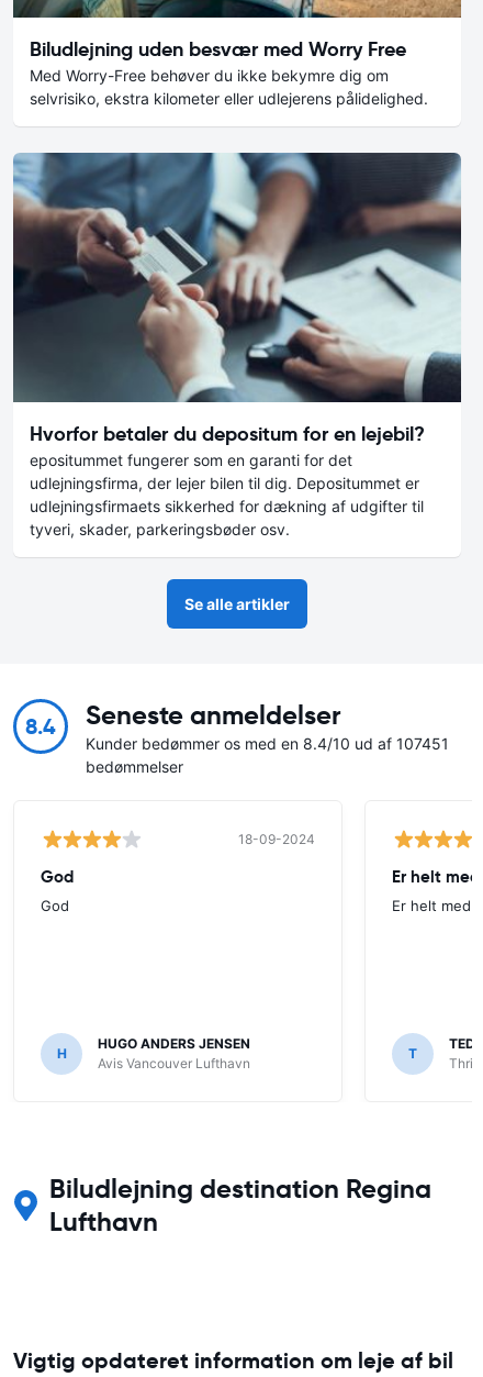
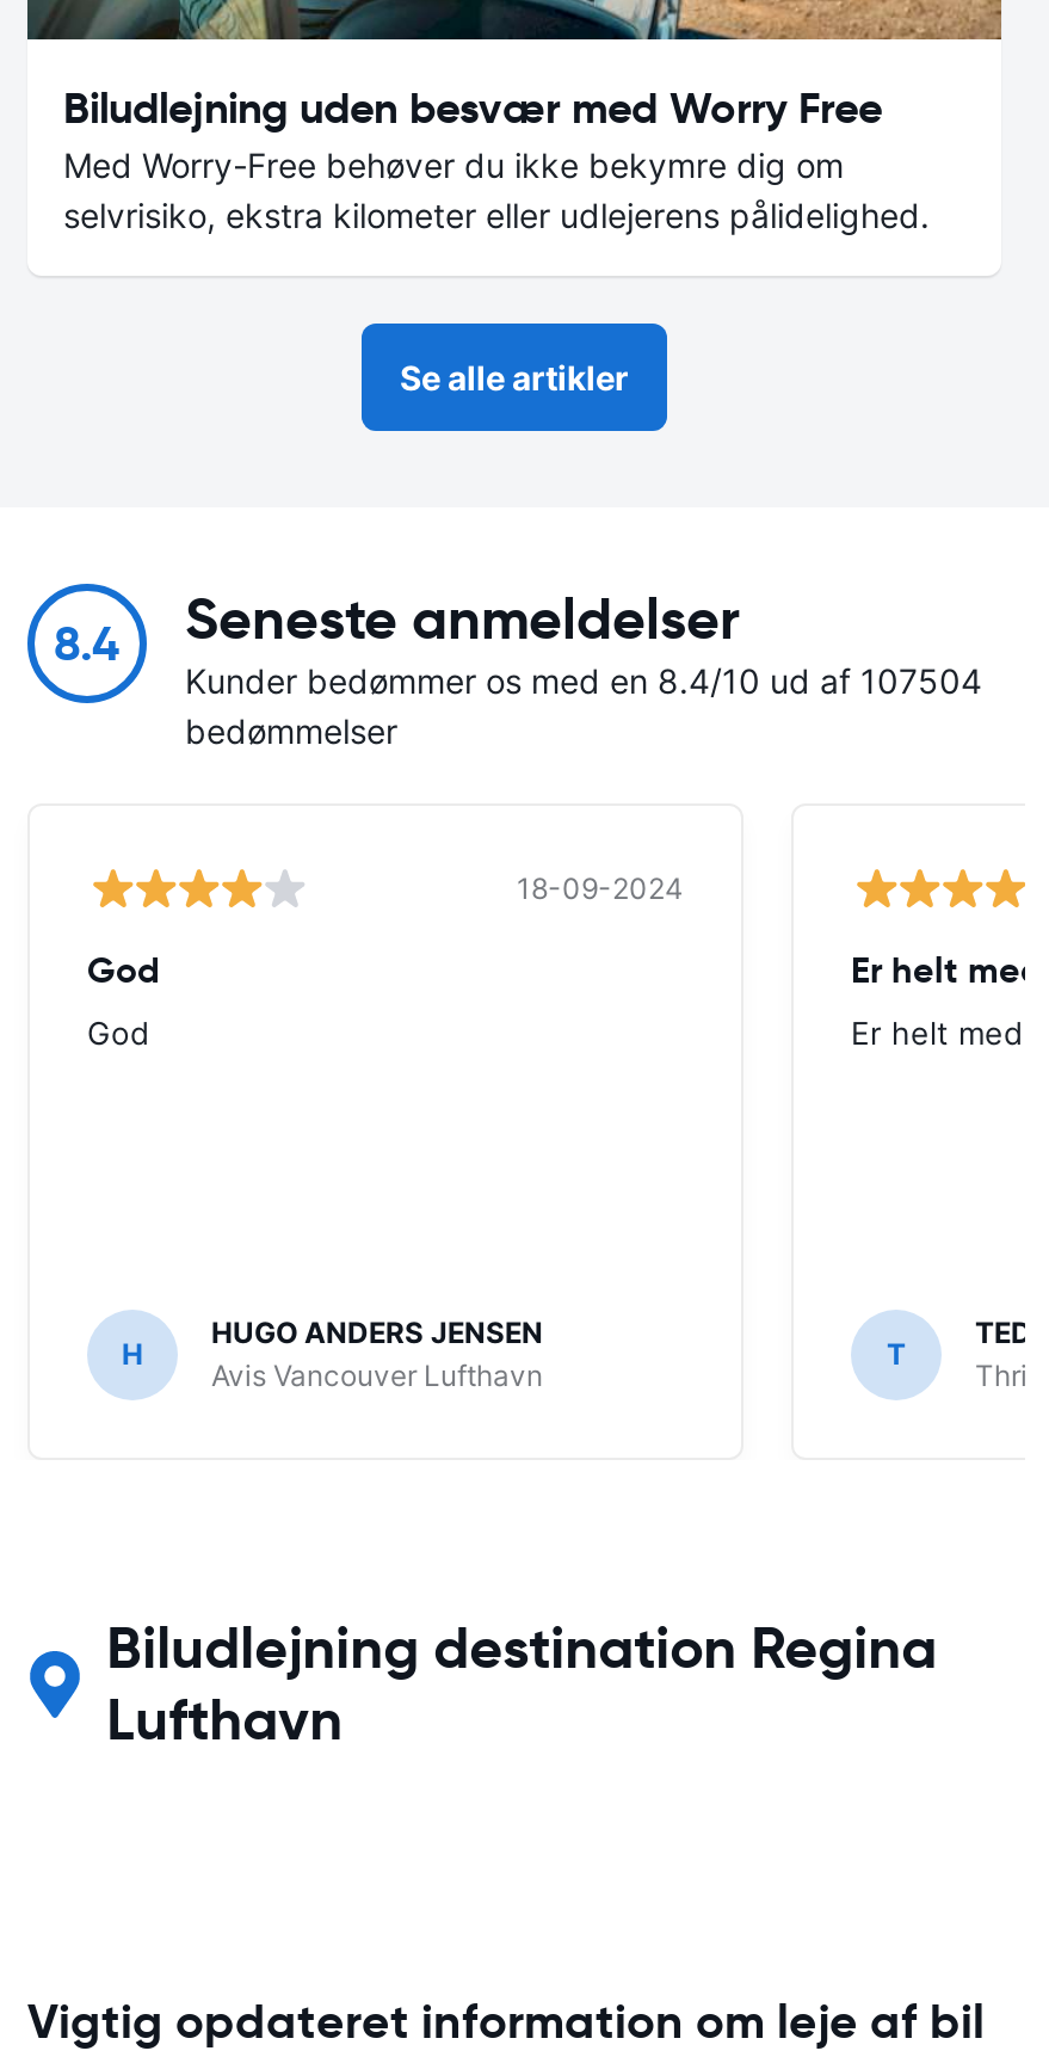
- [image]
- Hvorfor betaler du depositum for en lejebil?
- epositummet fungerer som en garanti for det
- udlejningsfirma, der lejer bilen til dig. Depositummet er
- udlejningsfirmaets sikkerhed for dækning af udgifter til
- tyveri, skader, parkeringsbøder osv.

- Kunder bedømmer os med en 8.4/10 ud af 107451
+ Kunder bedømmer os med en 8.4/10 ud af 107504
